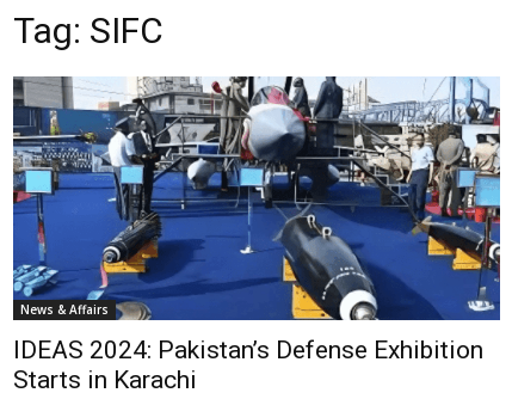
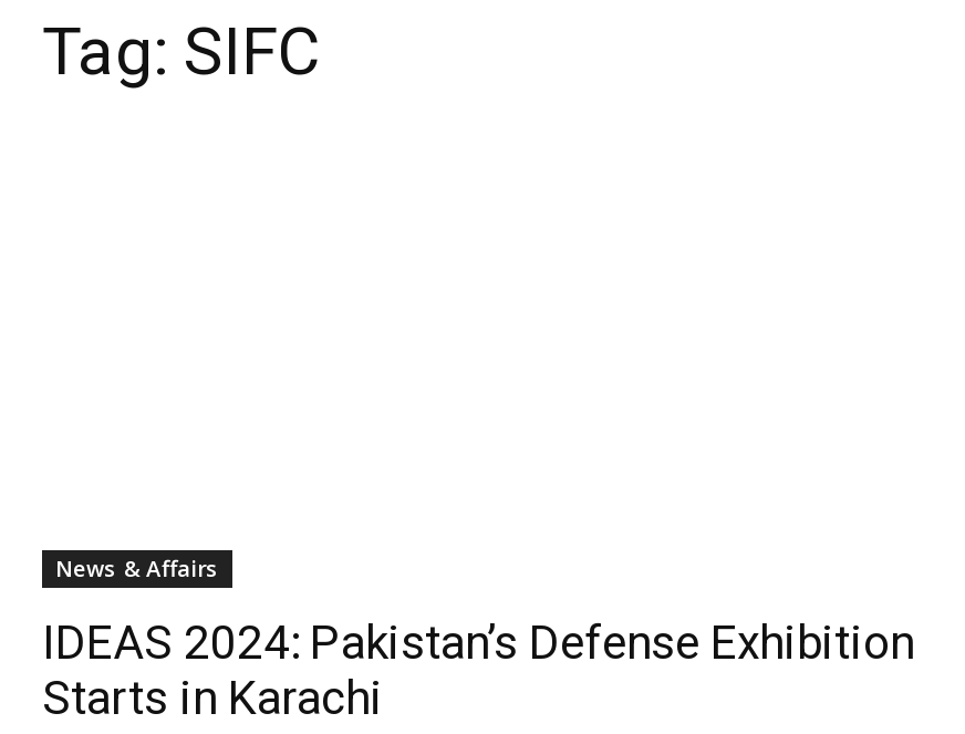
- [image]
